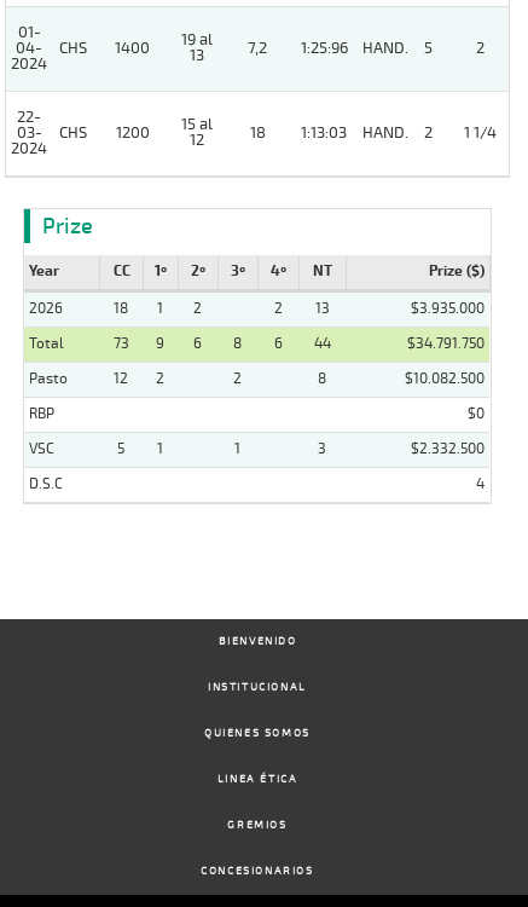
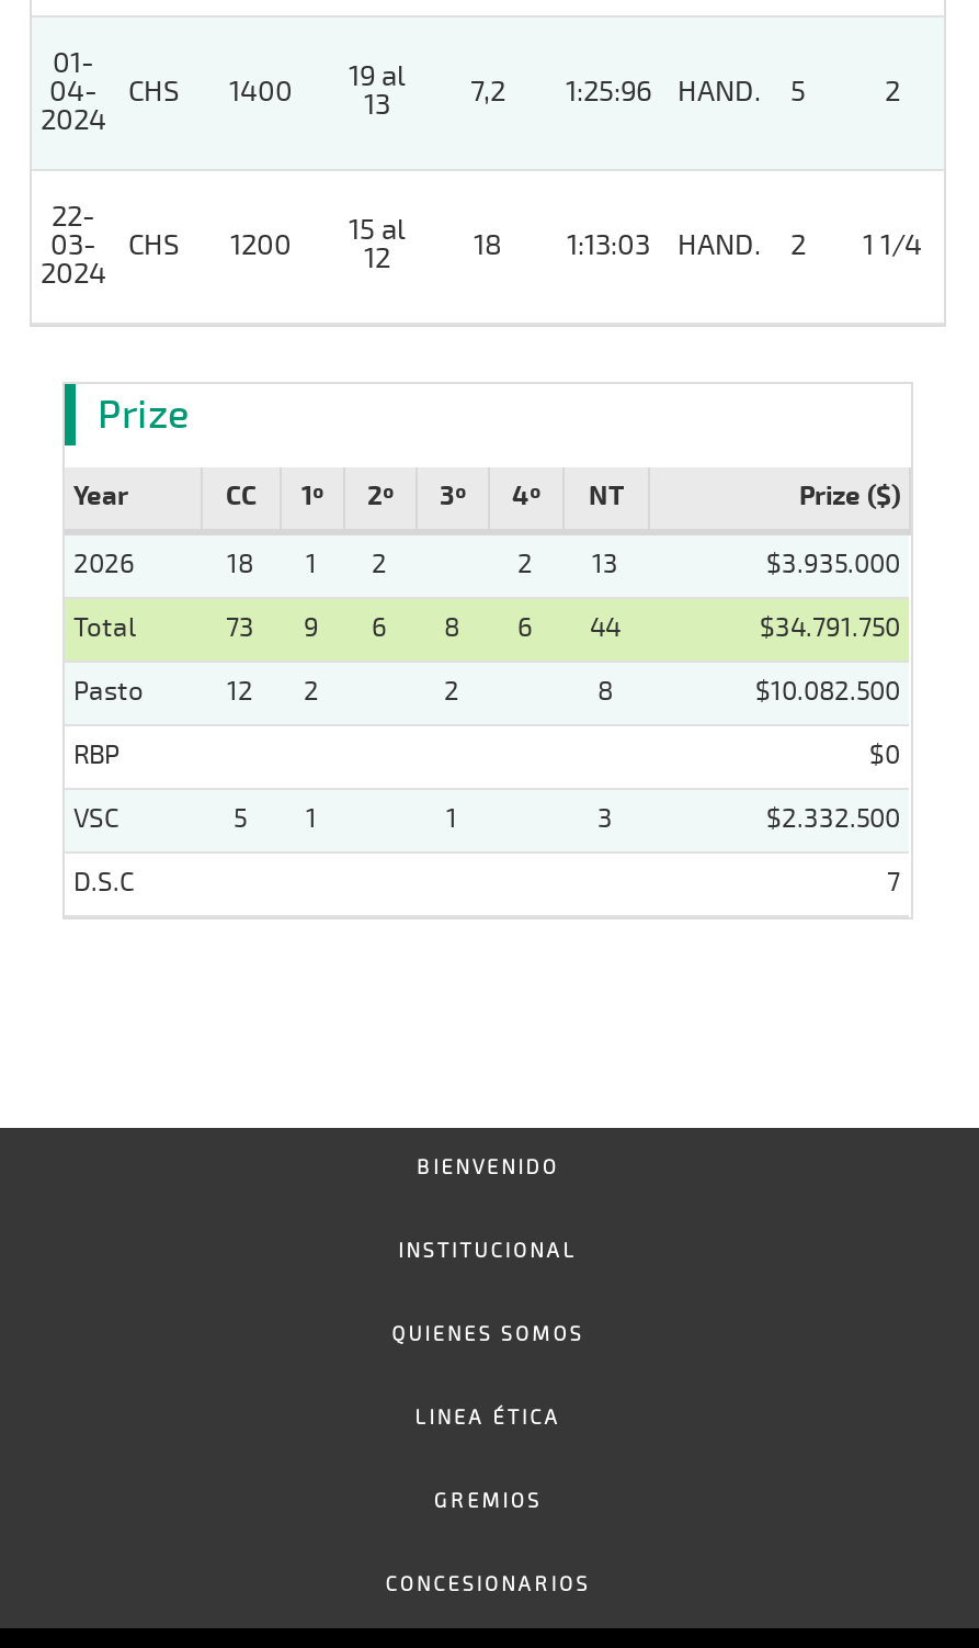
- 4
+ 7
